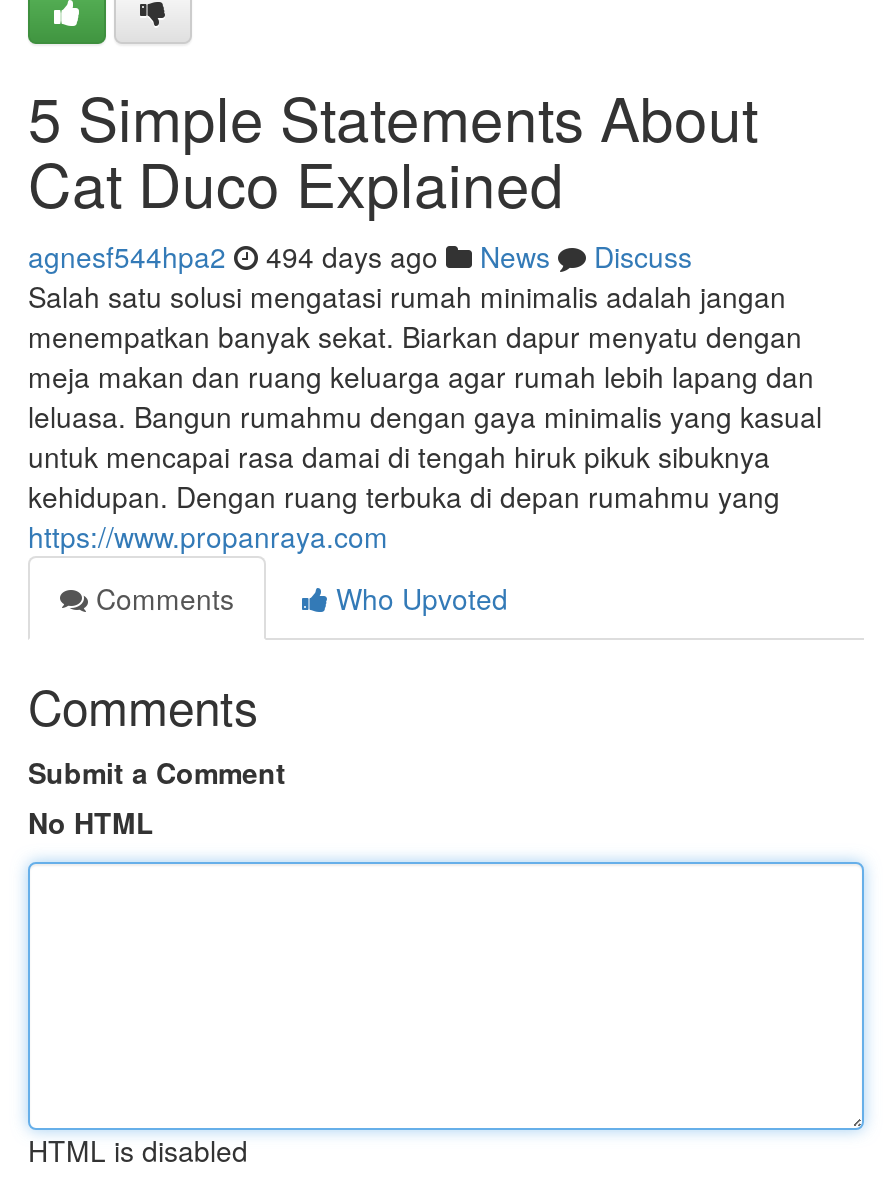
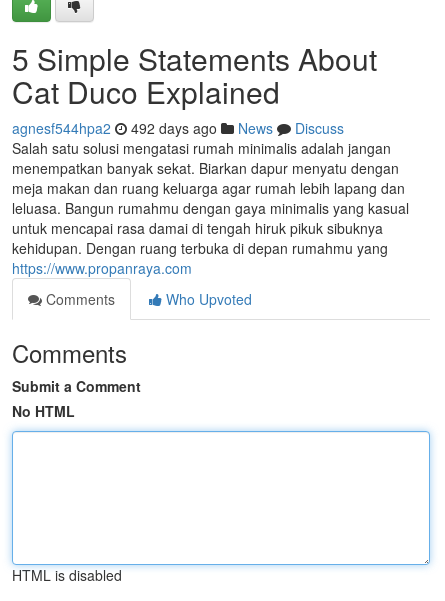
- agnesf544hpa2 494 days ago News Discuss
+ agnesf544hpa2 492 days ago News Discuss
